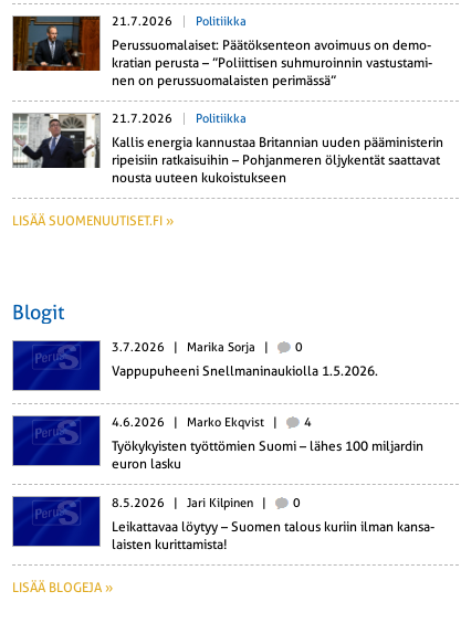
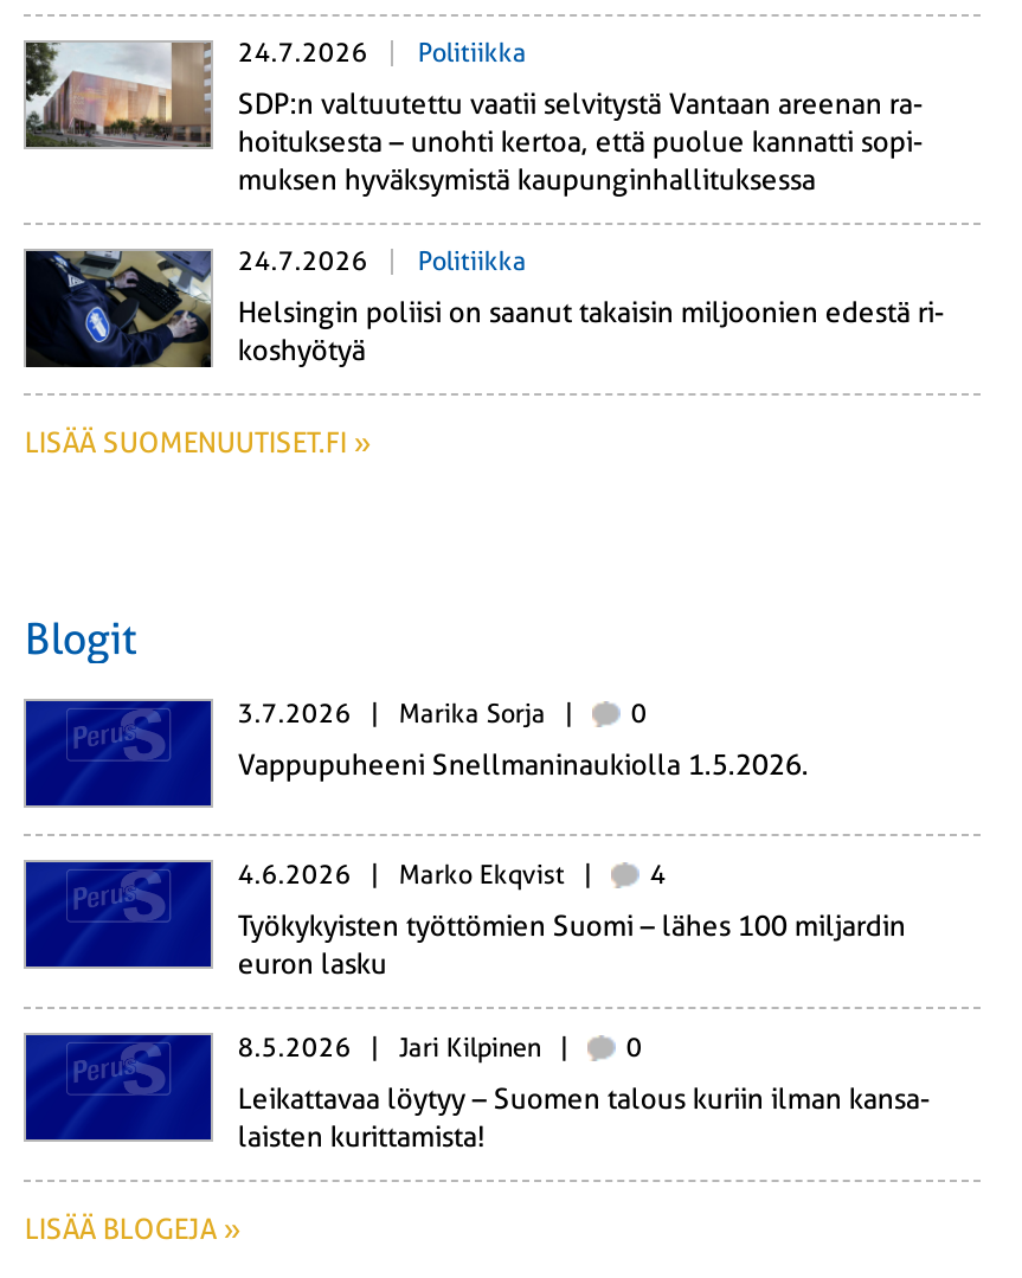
- [image]
- 21.7.2026 Politiikka
+ [image]
+ 24.7.2026 Politiikka

- Perussuomalaiset: Päätöksenteon avoimuus on demo
- kratian perusta – ”Poliittisen suhmuroinnin vastustami
- nen on perussuomalaisten perimässä”
+ SDP:n valtuutettu vaatii selvitystä Vantaan areenan ra
+ hoituksesta – unohti kertoa, että puolue kannatti sopi
+ muksen hyväksymistä kaupunginhallituksessa

- [image]
- 21.7.2026 Politiikka
+ [image]
+ 24.7.2026 Politiikka

- Kallis energia kannustaa Britannian uuden pääministerin
- ripeisiin ratkaisuihin – Pohjanmeren öljykentät saattavat
- nousta uuteen kukoistukseen
+ Helsingin poliisi on saanut takaisin miljoonien edestä ri
+ koshyötyä
